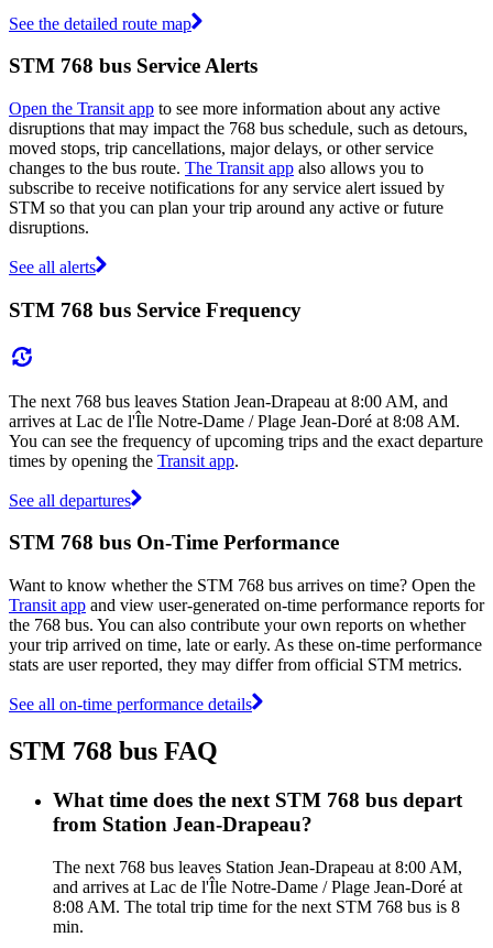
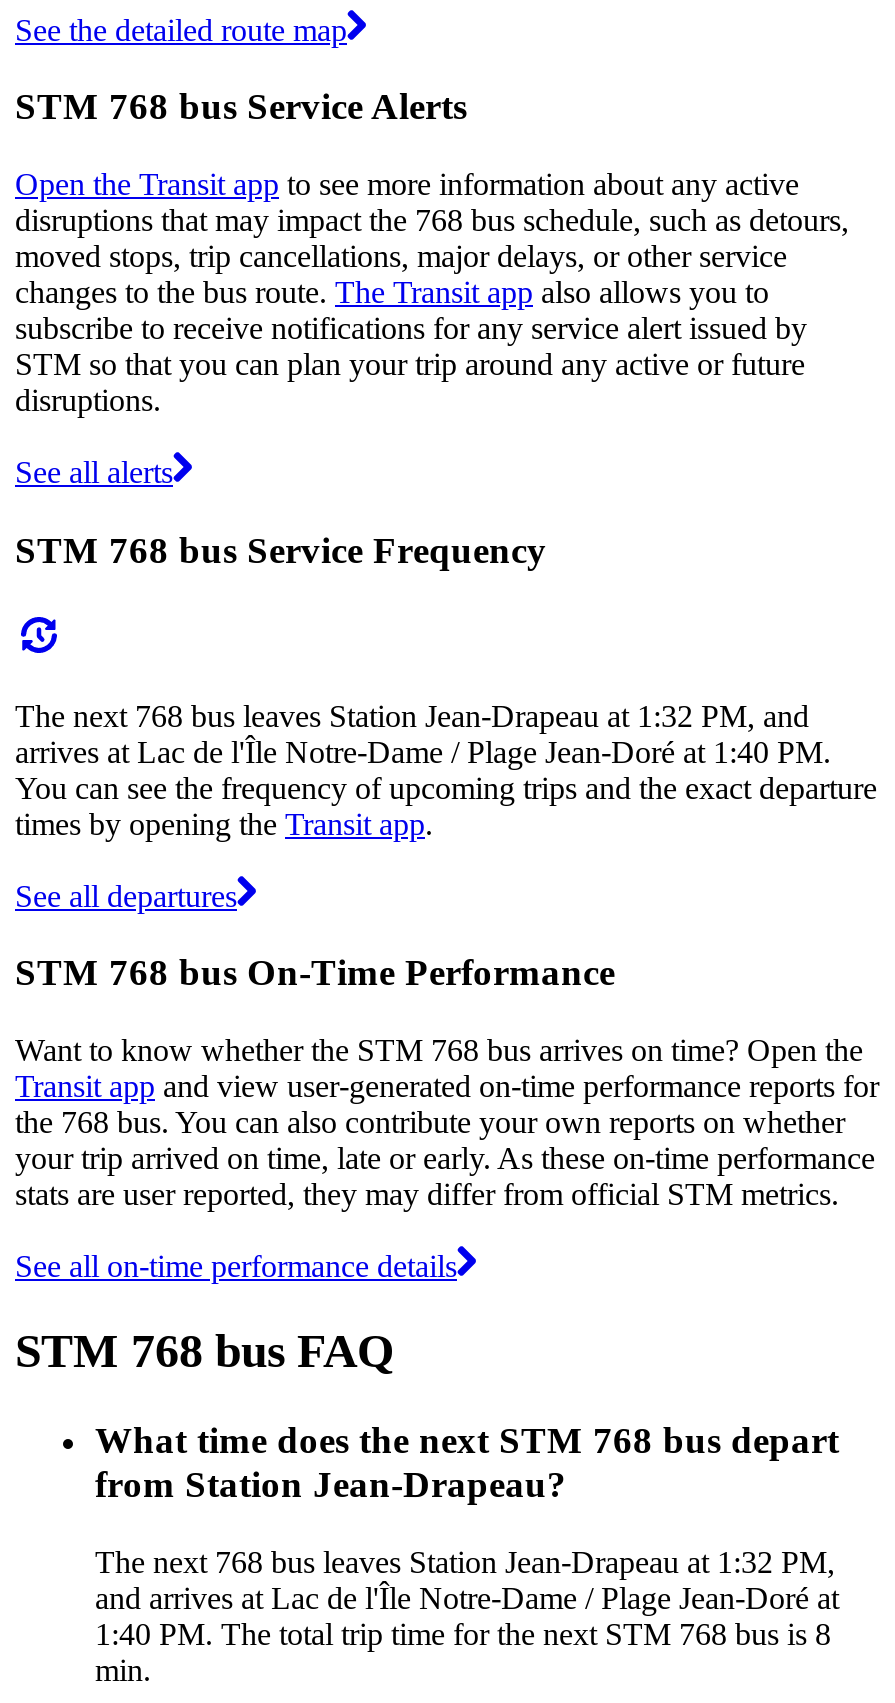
- The next 768 bus leaves Station Jean-Drapeau at 8:00 AM, and
+ The next 768 bus leaves Station Jean-Drapeau at 1:32 PM, and

- arrives at Lac de l'Île Notre-Dame / Plage Jean-Doré at 8:08 AM.
+ arrives at Lac de l'Île Notre-Dame / Plage Jean-Doré at 1:40 PM.

- The next 768 bus leaves Station Jean-Drapeau at 8:00 AM,
+ The next 768 bus leaves Station Jean-Drapeau at 1:32 PM,

- 8:08 AM. The total trip time for the next STM 768 bus is 8
+ 1:40 PM. The total trip time for the next STM 768 bus is 8
